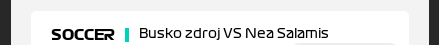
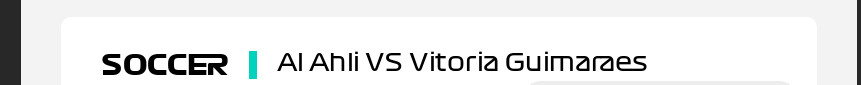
- Busko zdroj VS Nea Salamis
+ Al Ahli VS Vitoria Guimaraes
